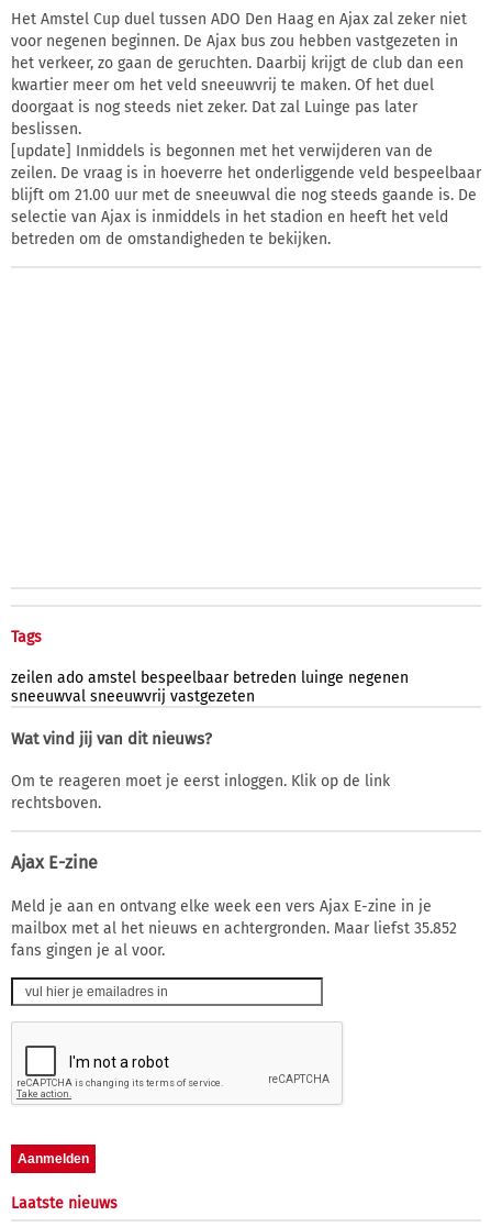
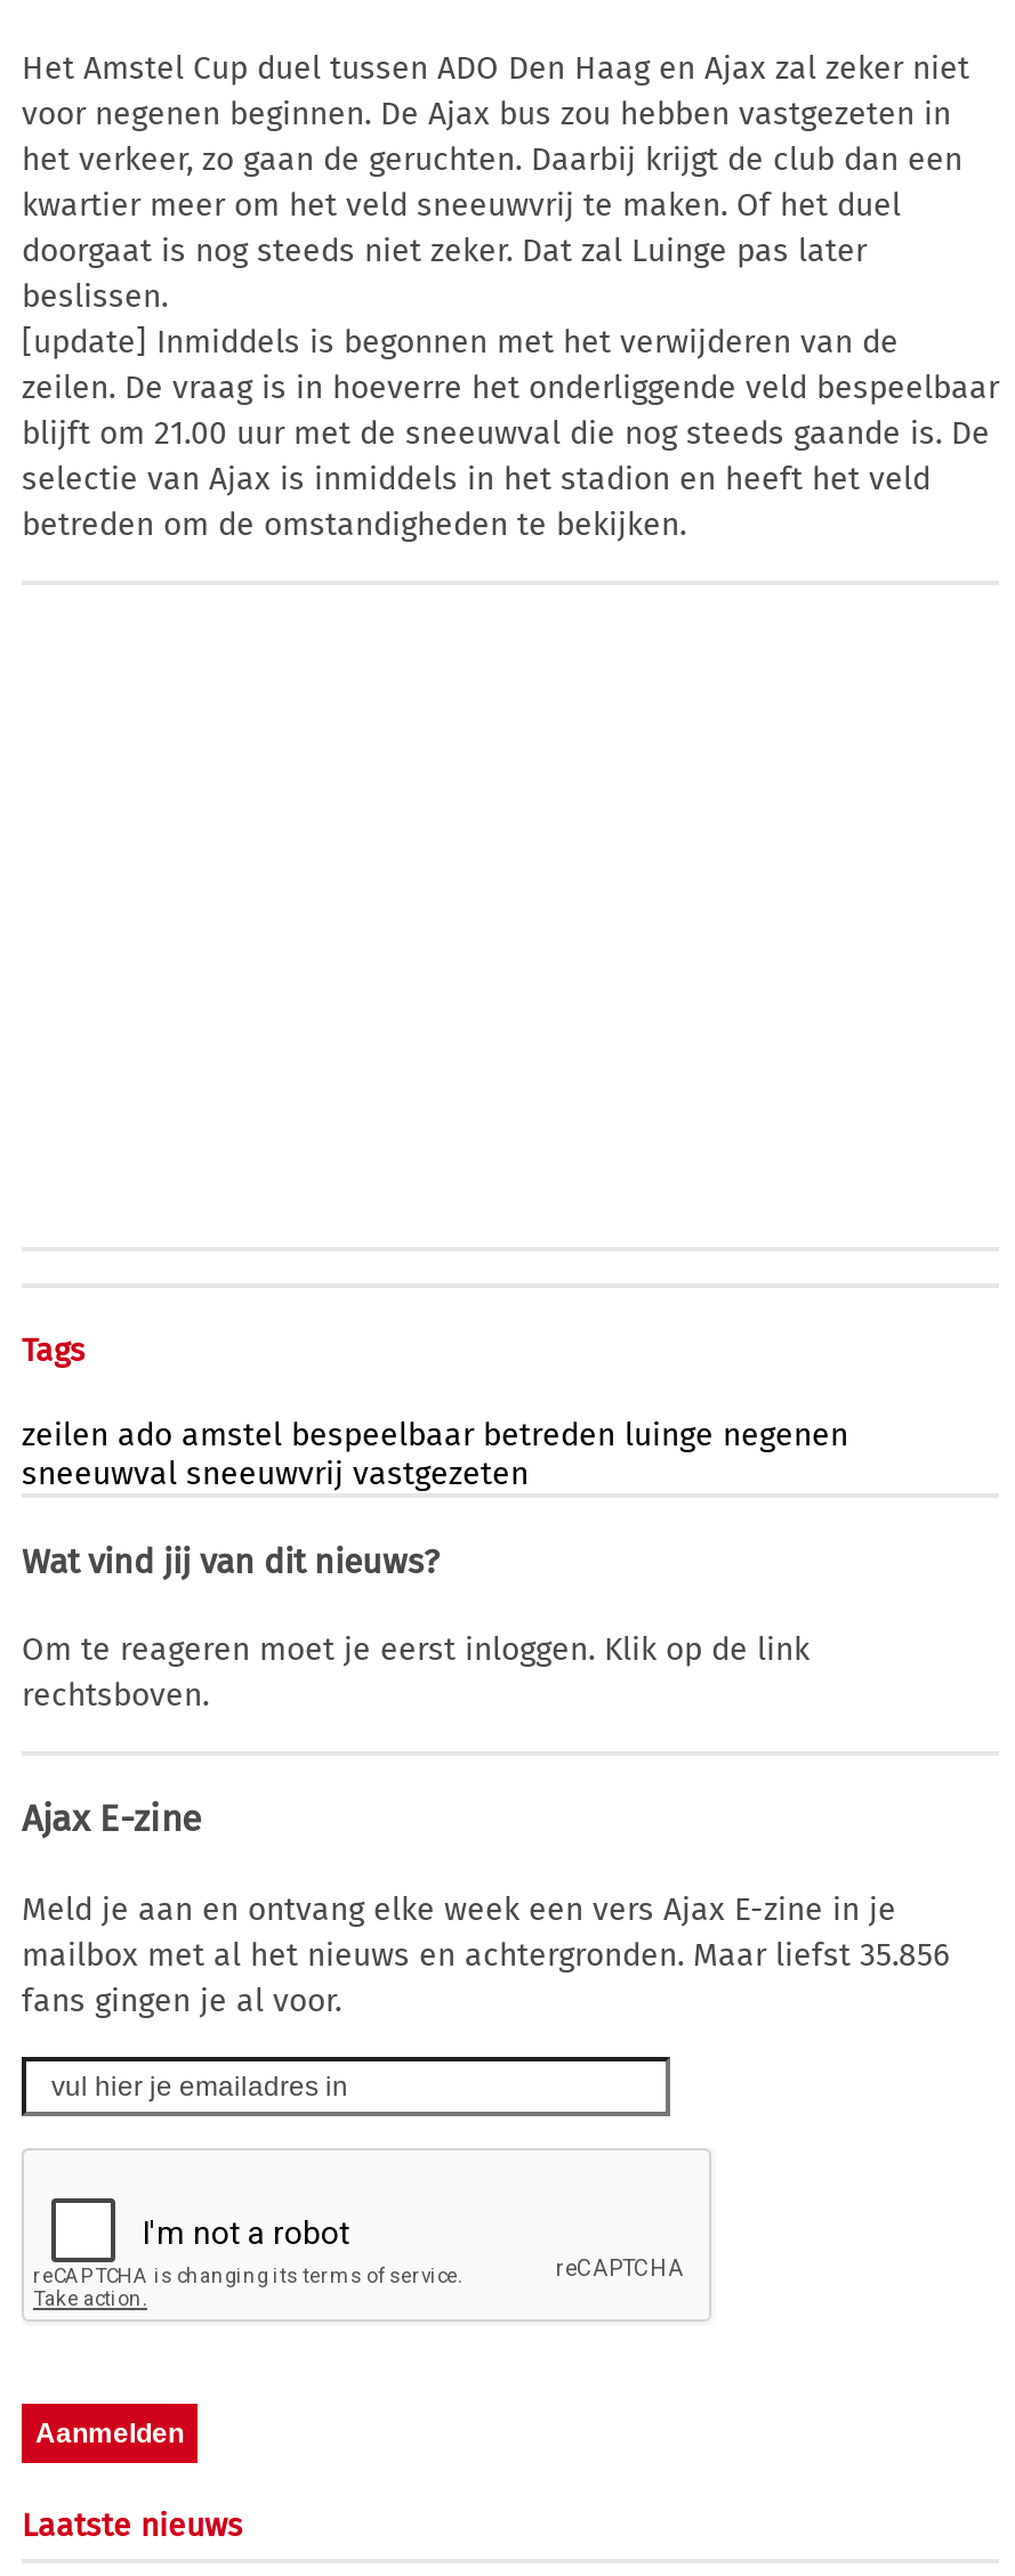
- mailbox met al het nieuws en achtergronden. Maar liefst 35.852
+ mailbox met al het nieuws en achtergronden. Maar liefst 35.856
